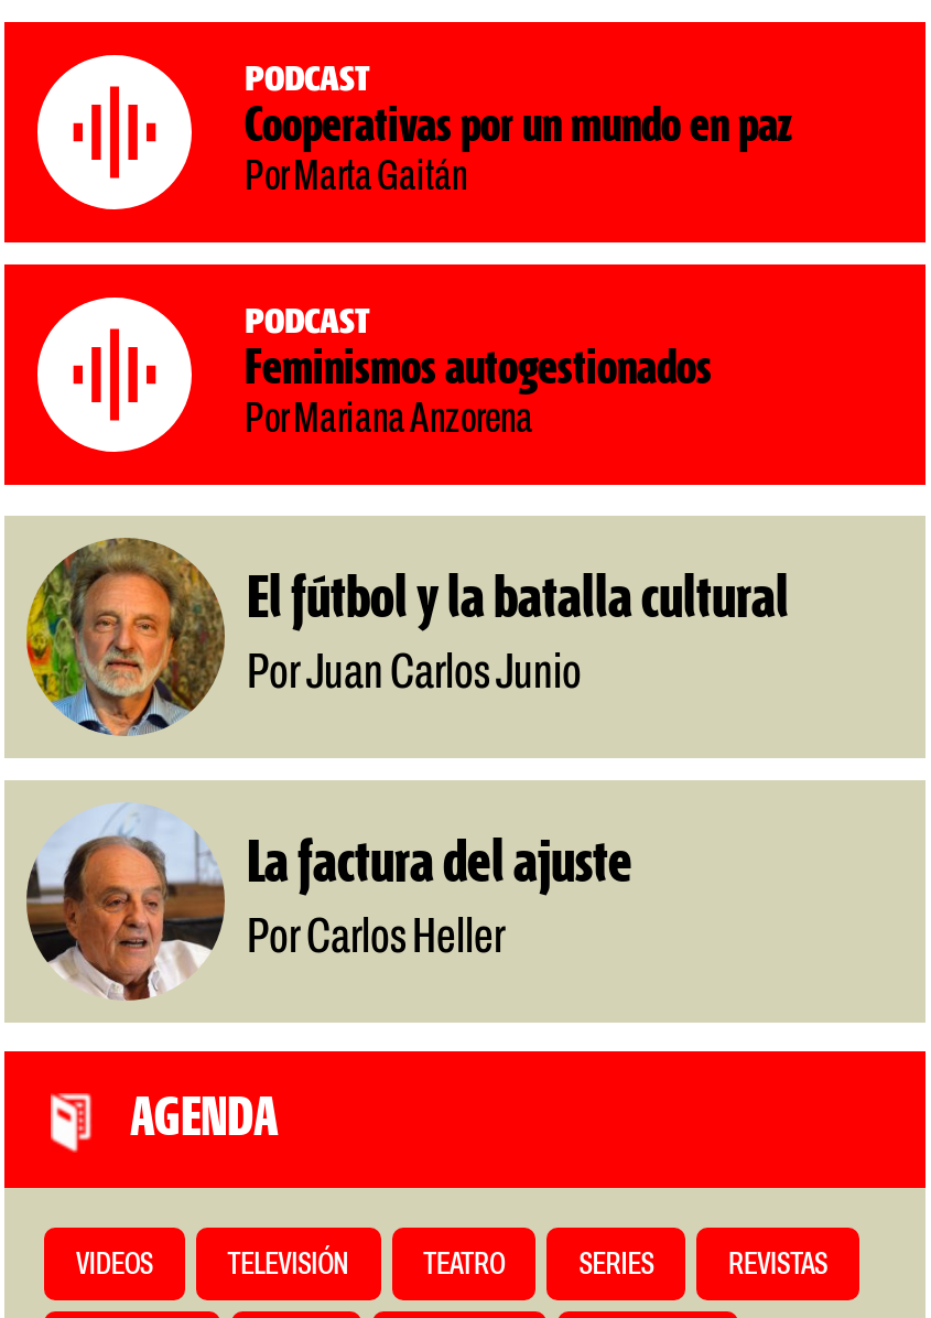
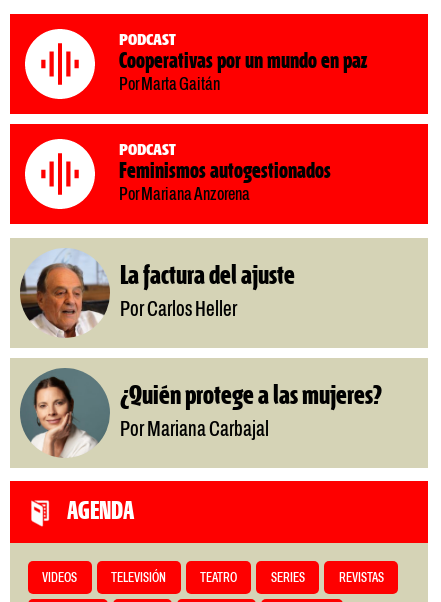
- [image]
- El fútbol y la batalla cultural
- Por Juan Carlos Junio

moved up: [image] | La factura del ajuste | Por Carlos Heller

+ [image]
+ ¿Quién protege a las mujeres?
+ Por Mariana Carbajal
